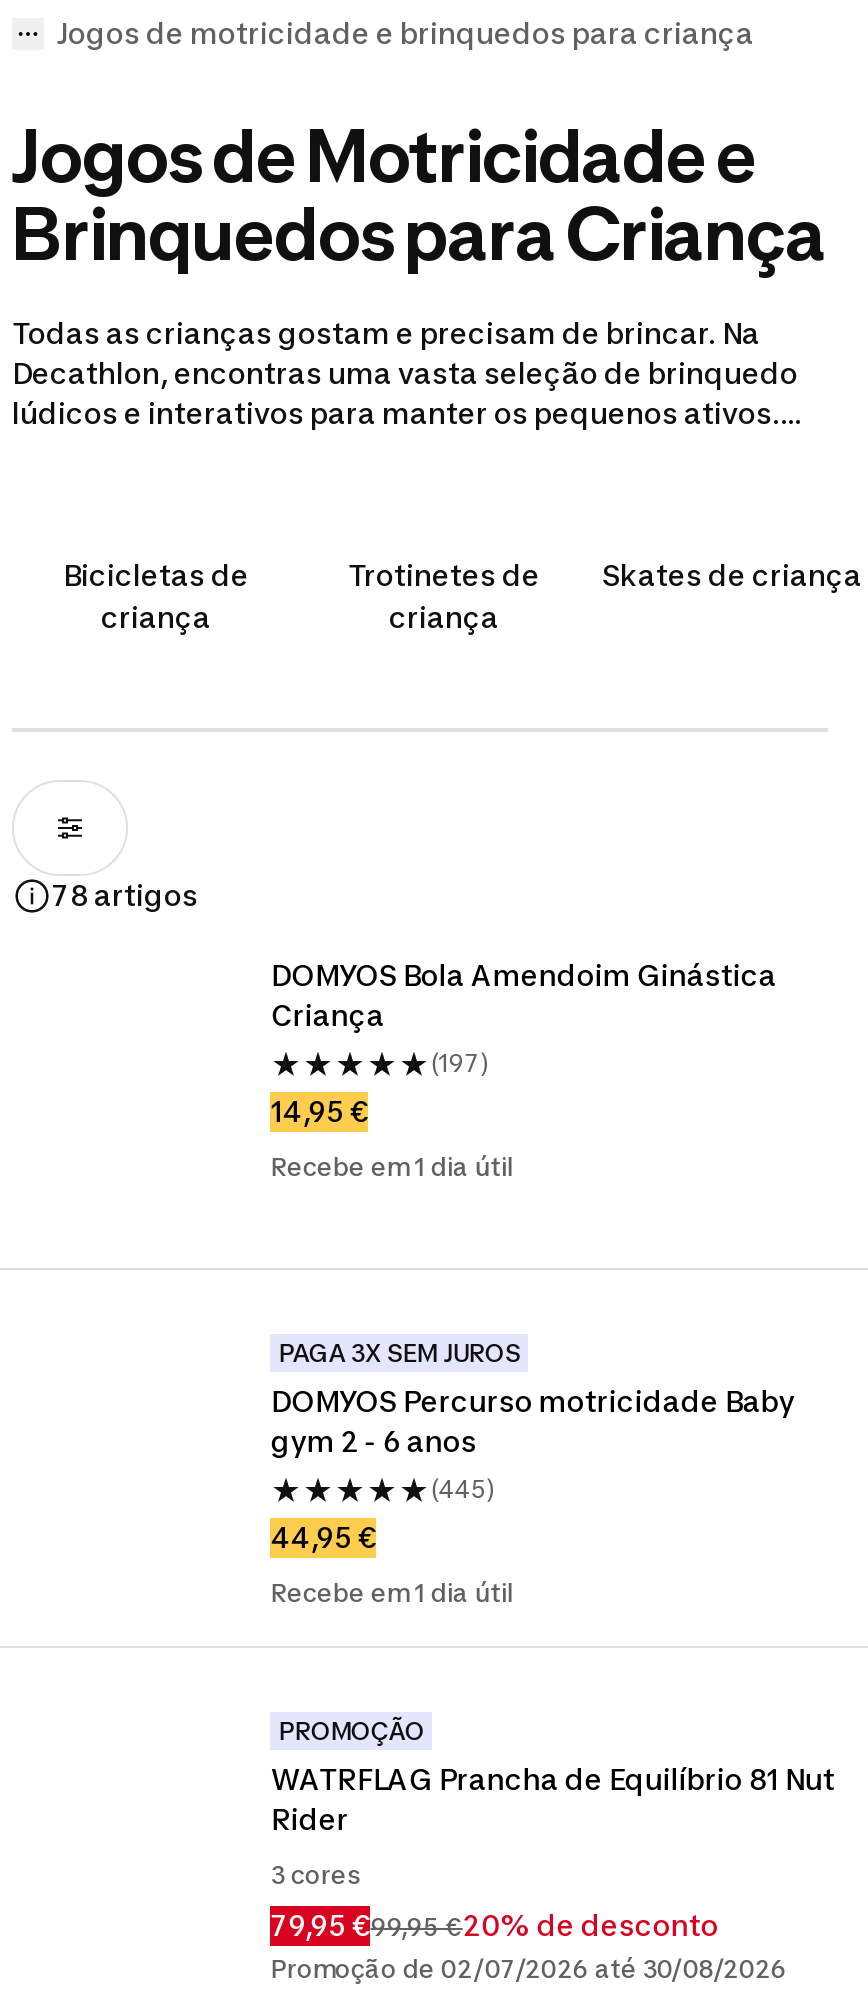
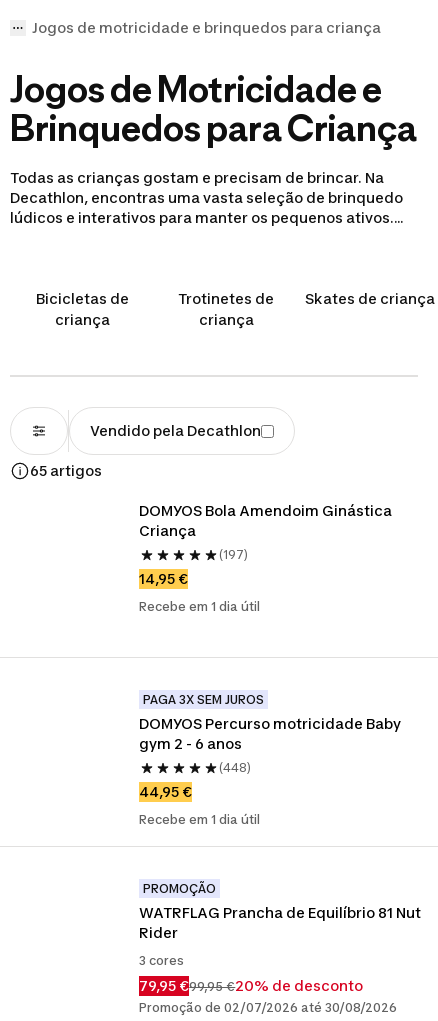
- 78 artigos
+ Vendido pela Decathlon
+ 65 artigos

- (445)
+ (448)
